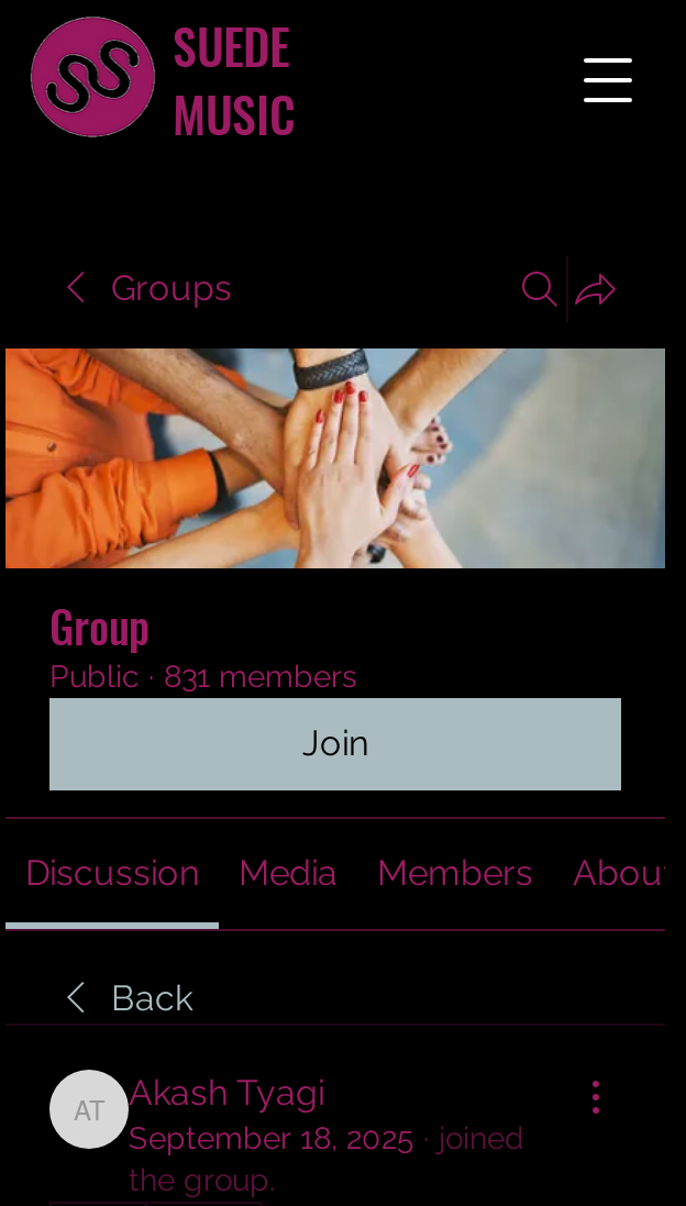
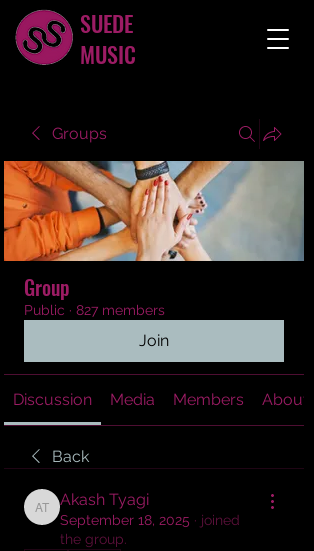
- Public · 831 members
+ Public · 827 members
